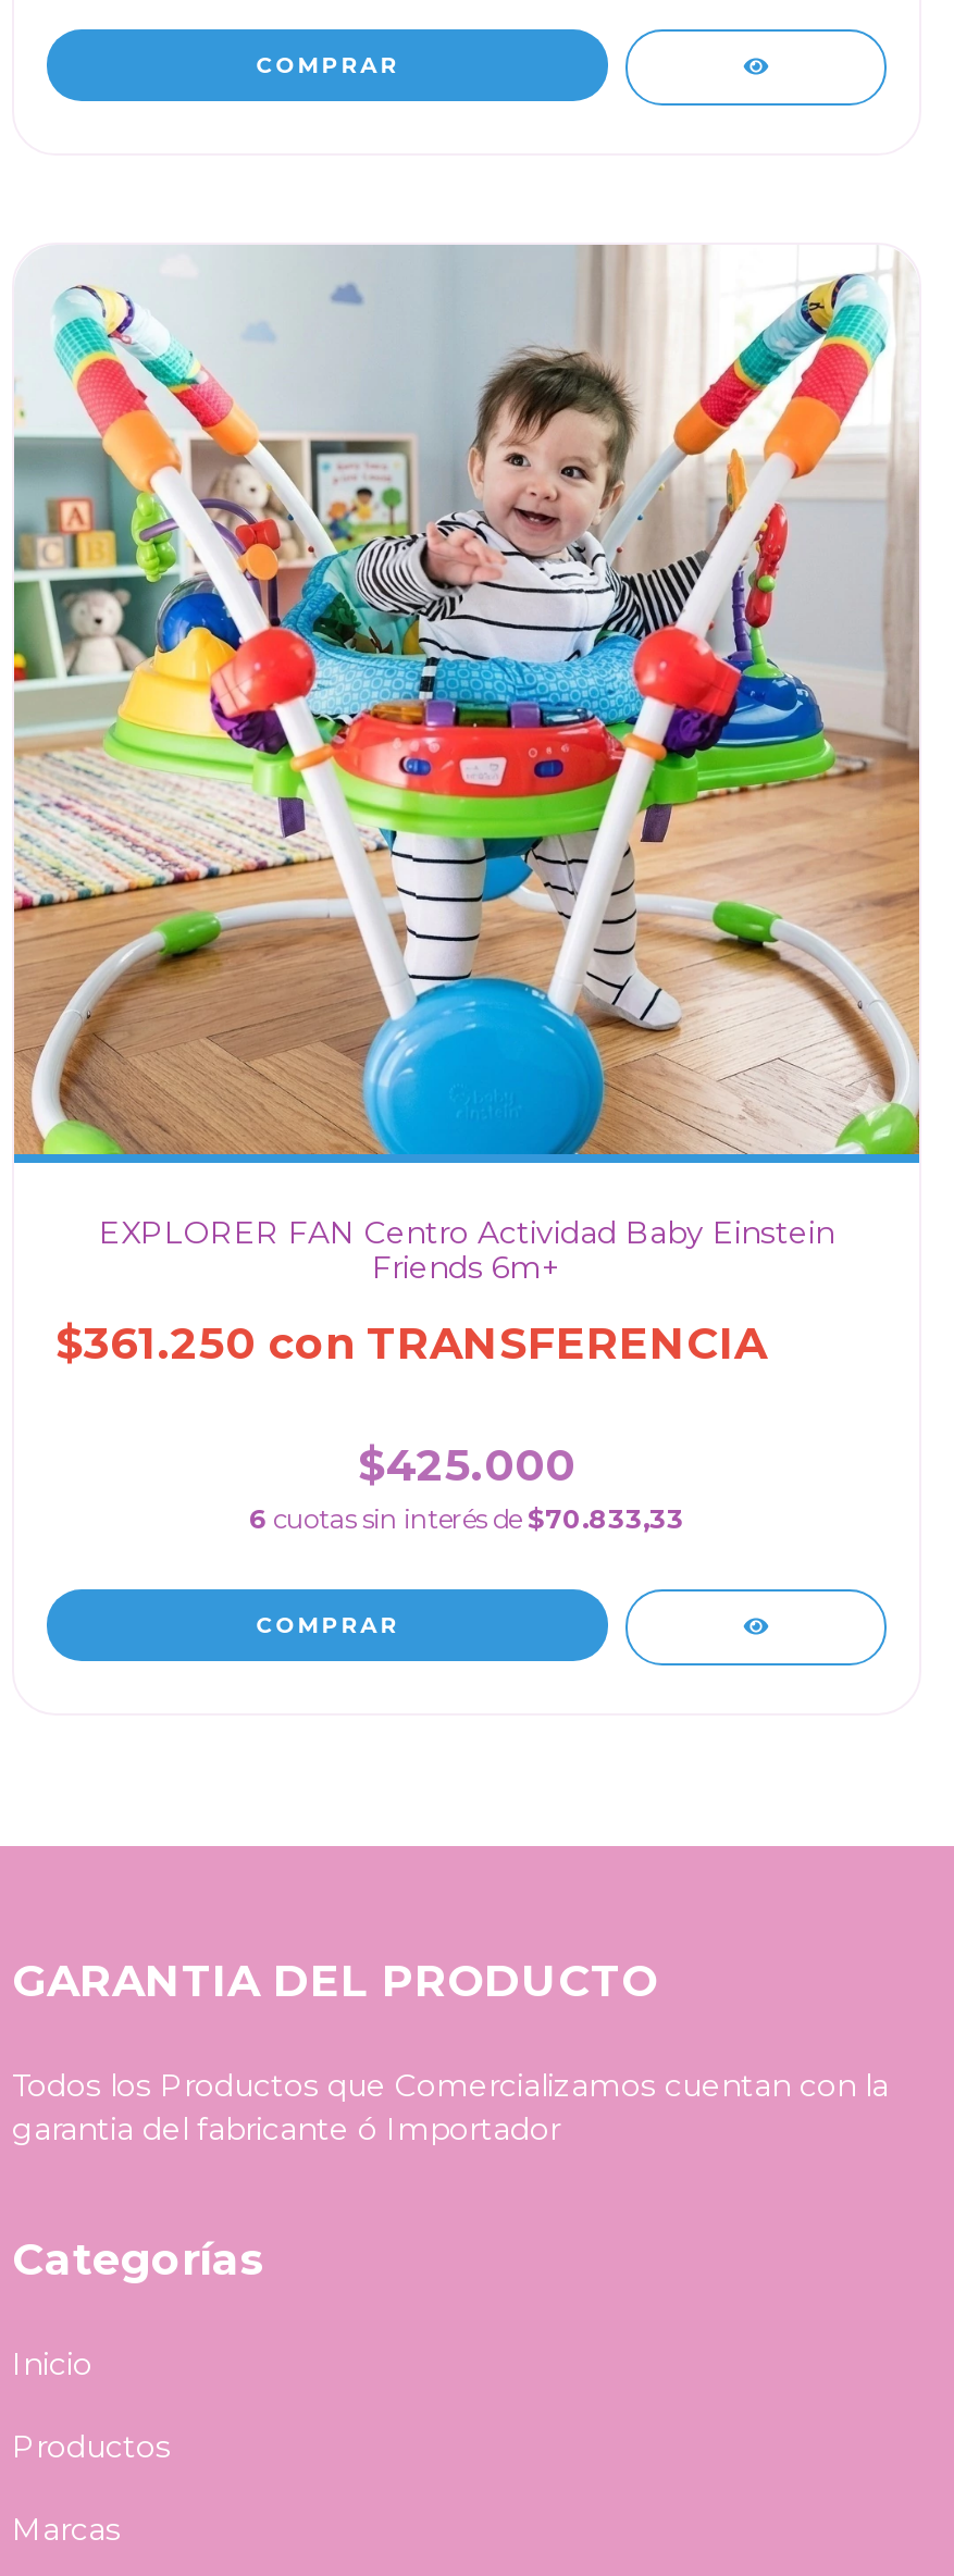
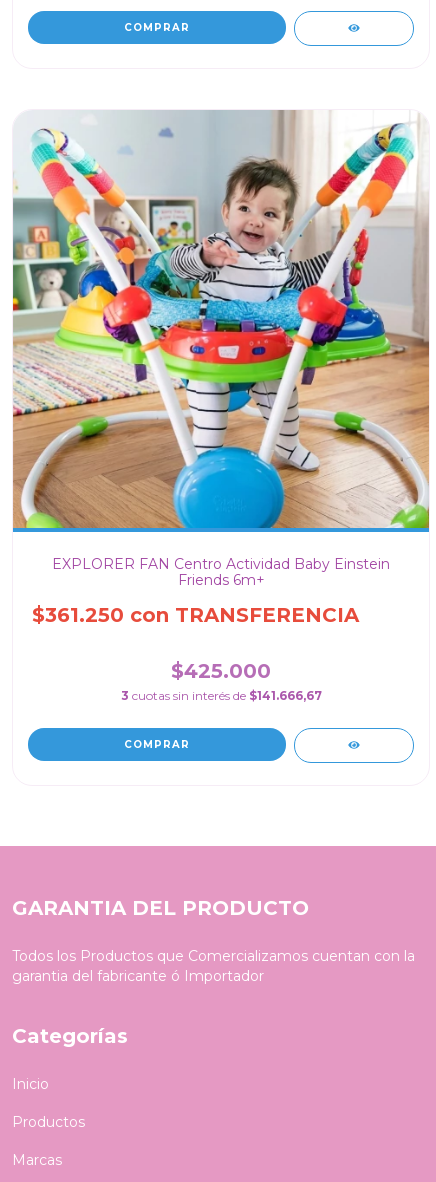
- 6 cuotas sin interés de $70.833,33
+ 3 cuotas sin interés de $141.666,67
